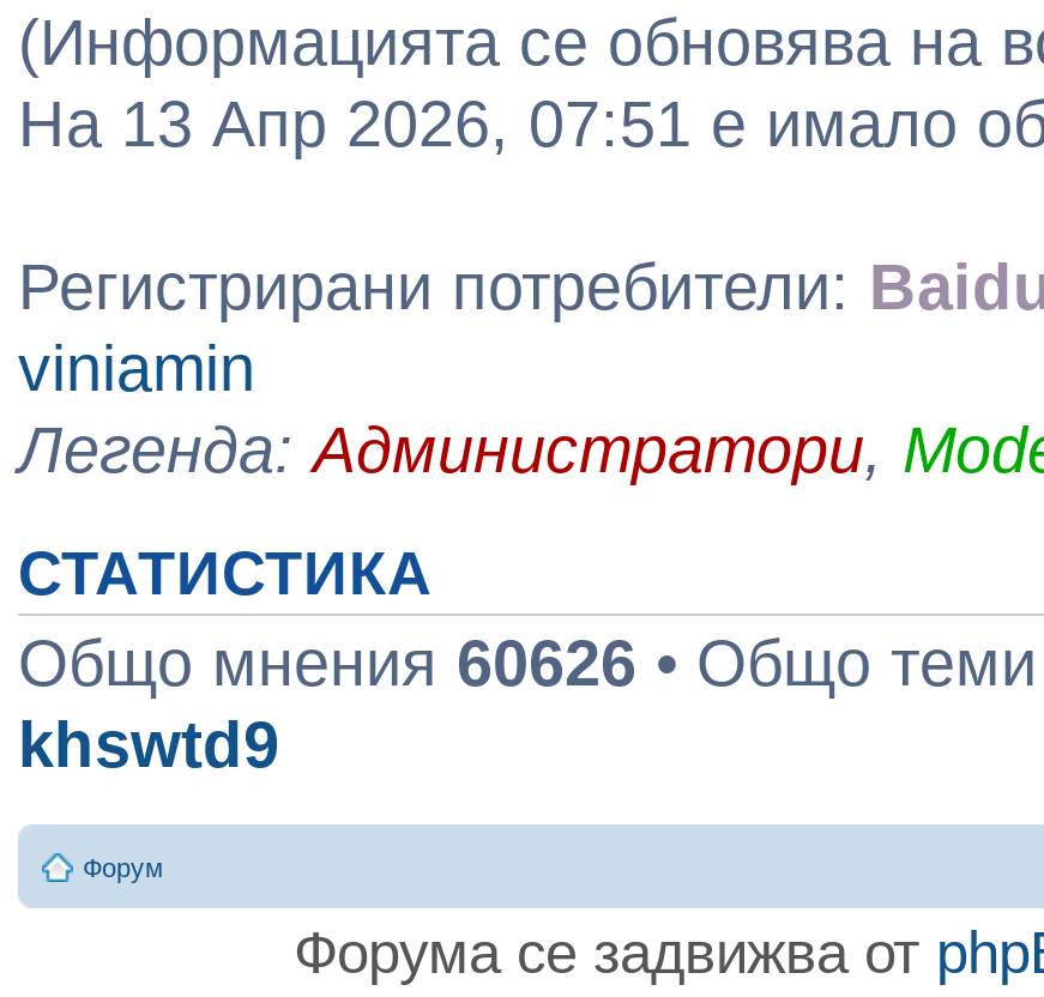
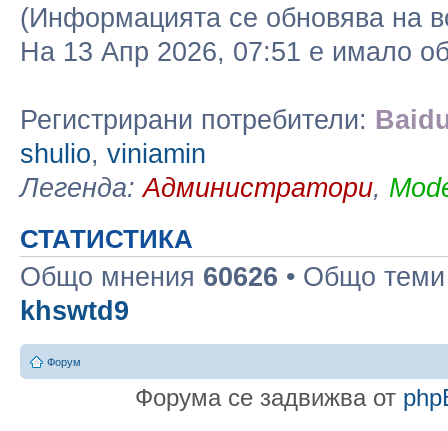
- viniamin
+ shulio, viniamin
